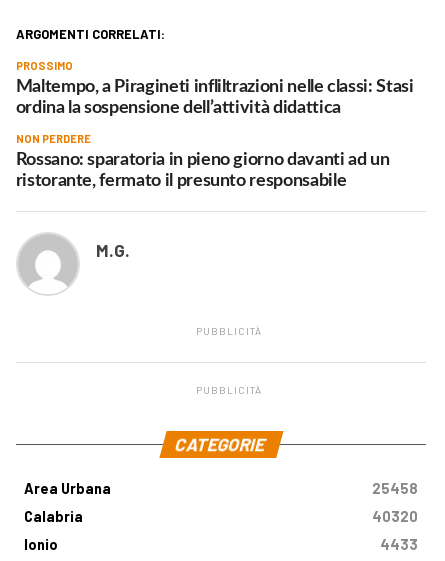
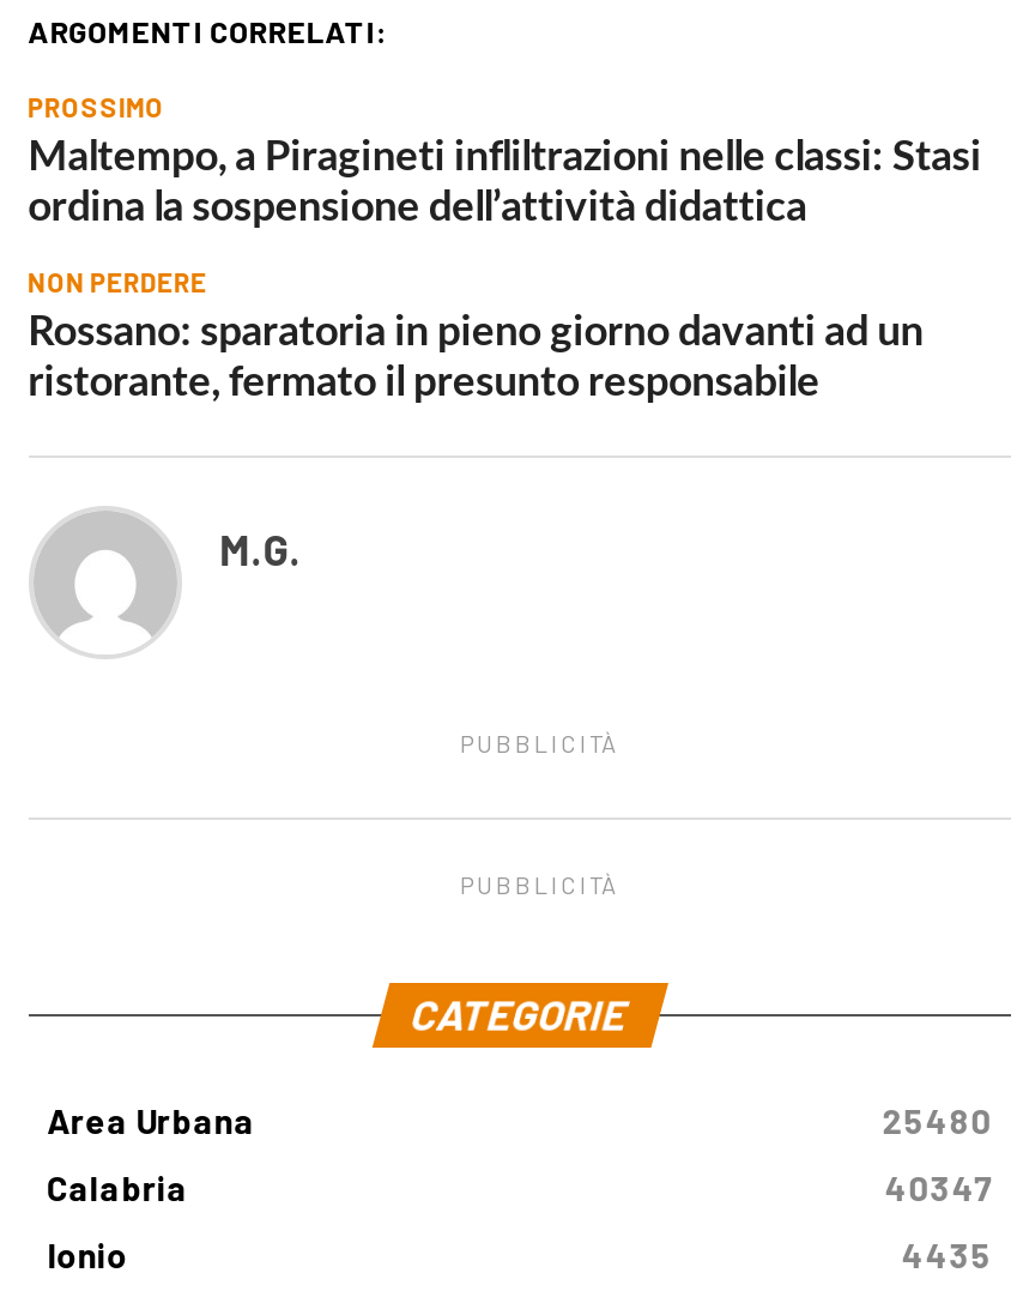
- 25458
+ 25480

- 40320
+ 40347

- 4433
+ 4435
